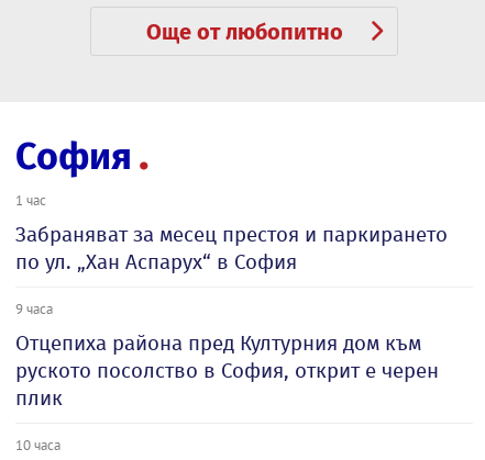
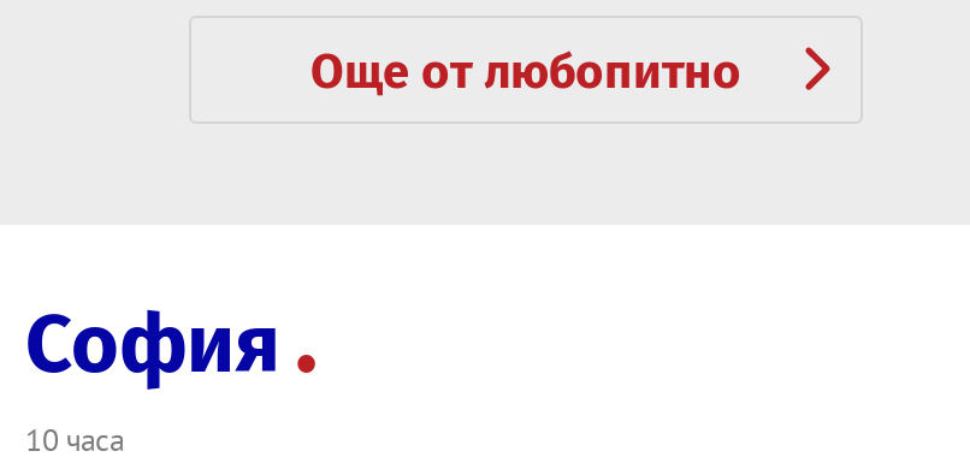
- 1 час
- Забраняват за месец престоя и паркирането
- по ул. „Хан Аспарух“ в София
- 9 часа
- Отцепиха района пред Културния дом към
- руското посолство в София, открит е черен
- плик
